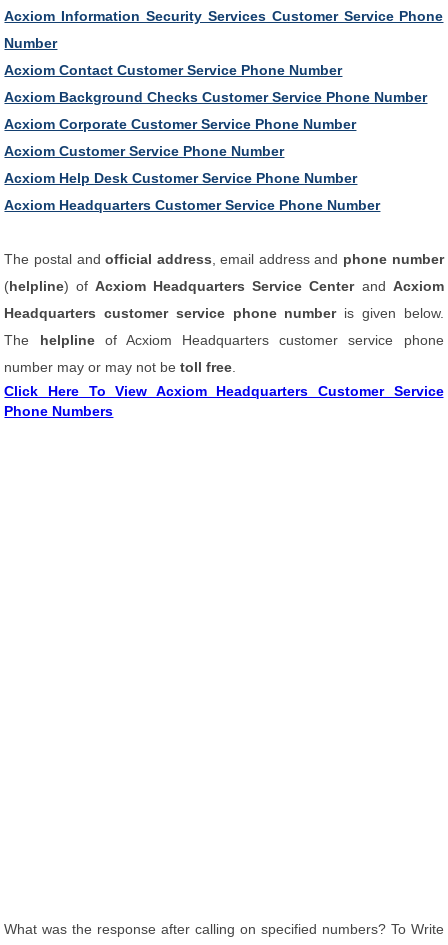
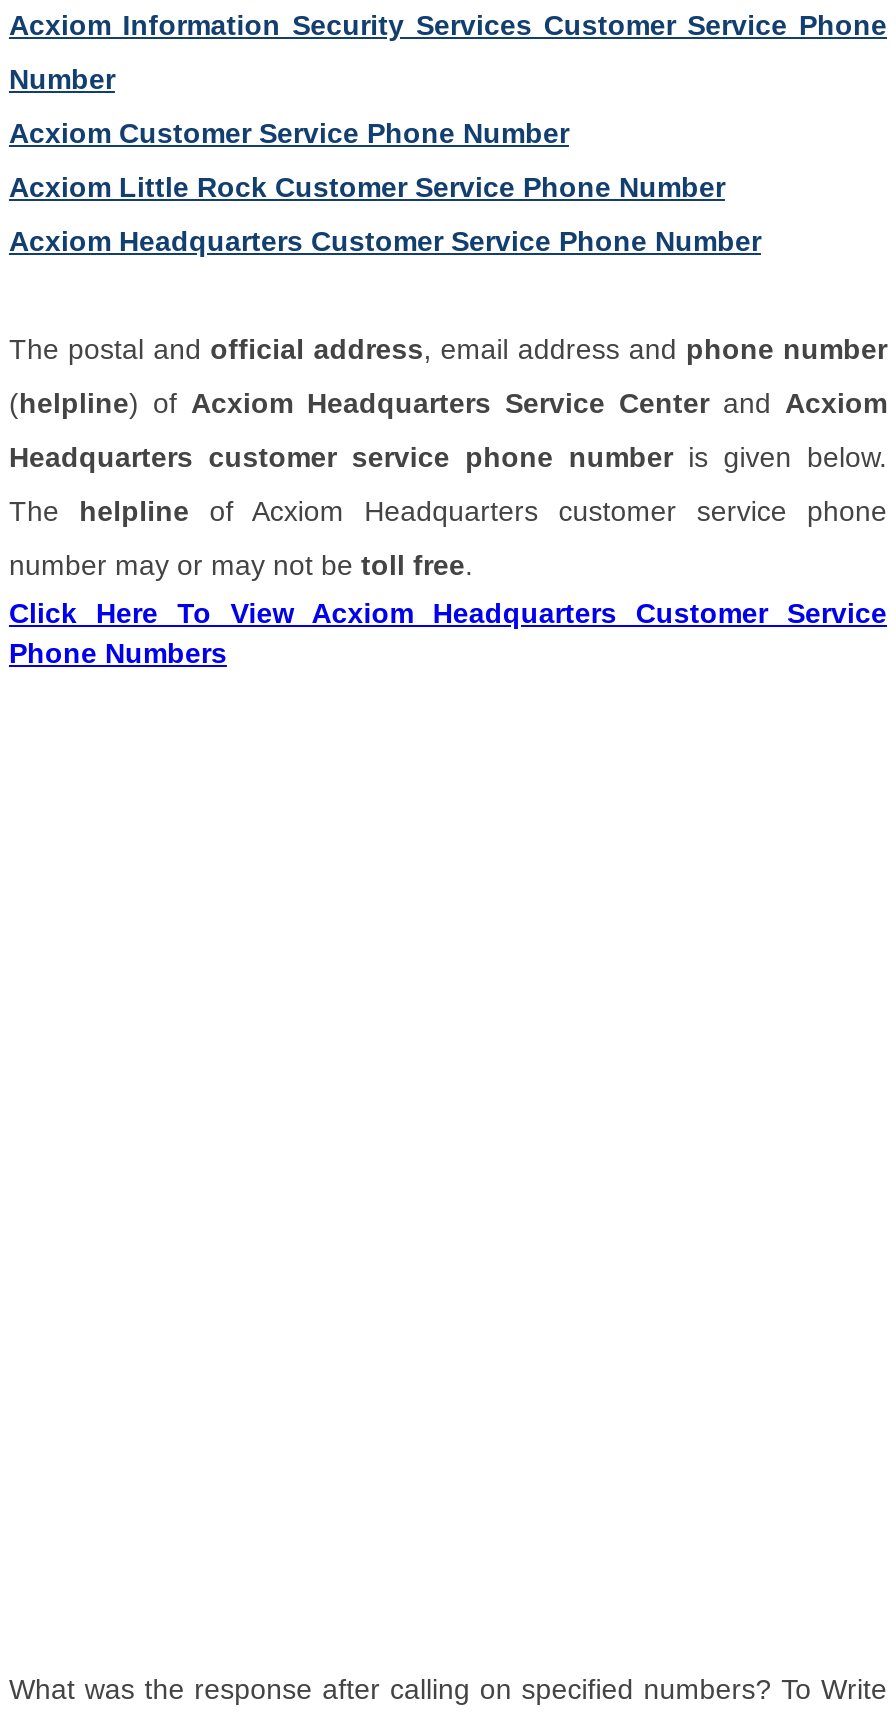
- Acxiom Contact Customer Service Phone Number
- Acxiom Background Checks Customer Service Phone Number
- Acxiom Corporate Customer Service Phone Number

- Acxiom Help Desk Customer Service Phone Number
+ Acxiom Little Rock Customer Service Phone Number
